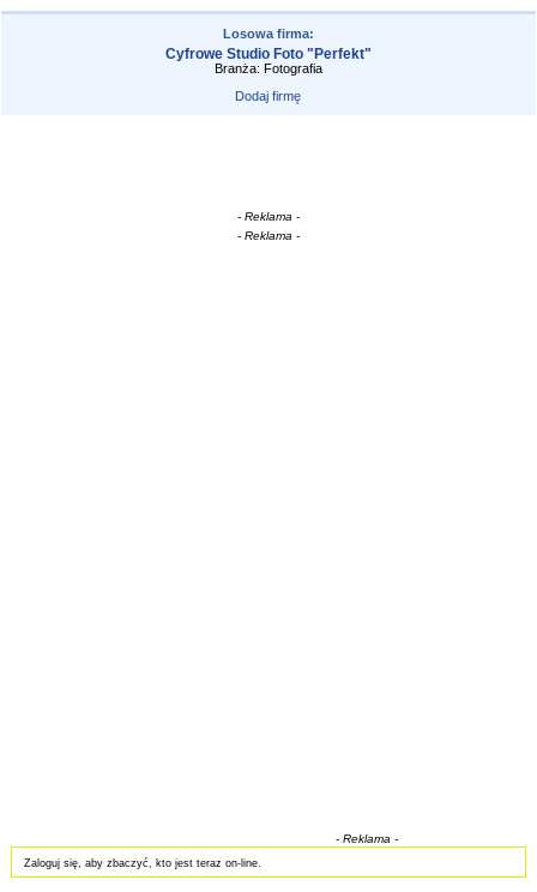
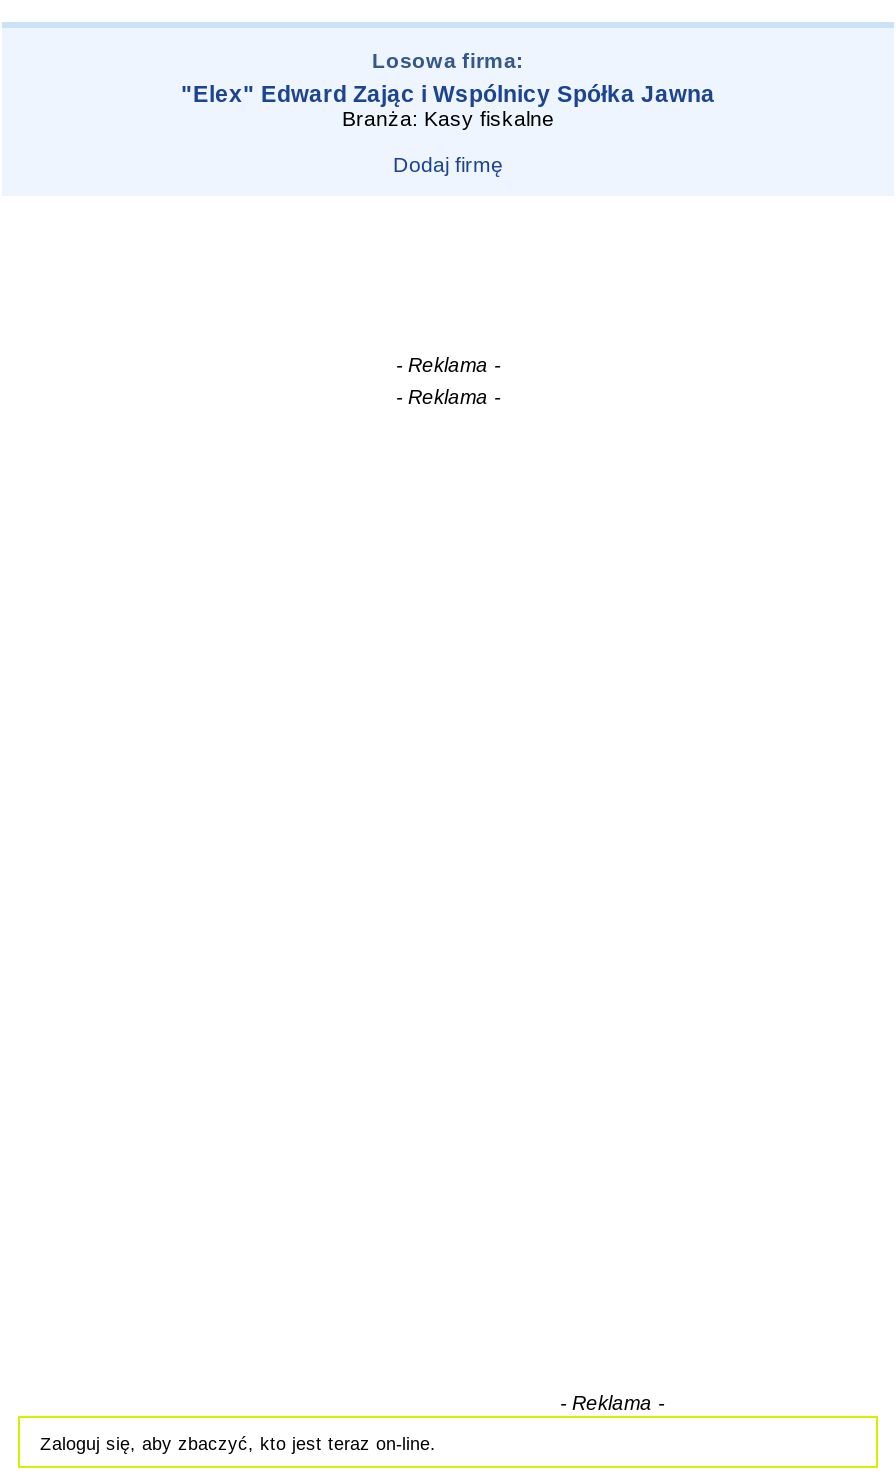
- Cyfrowe Studio Foto "Perfekt"
- Branża: Fotografia
+ "Elex" Edward Zając i Wspólnicy Spółka Jawna
+ Branża: Kasy fiskalne
